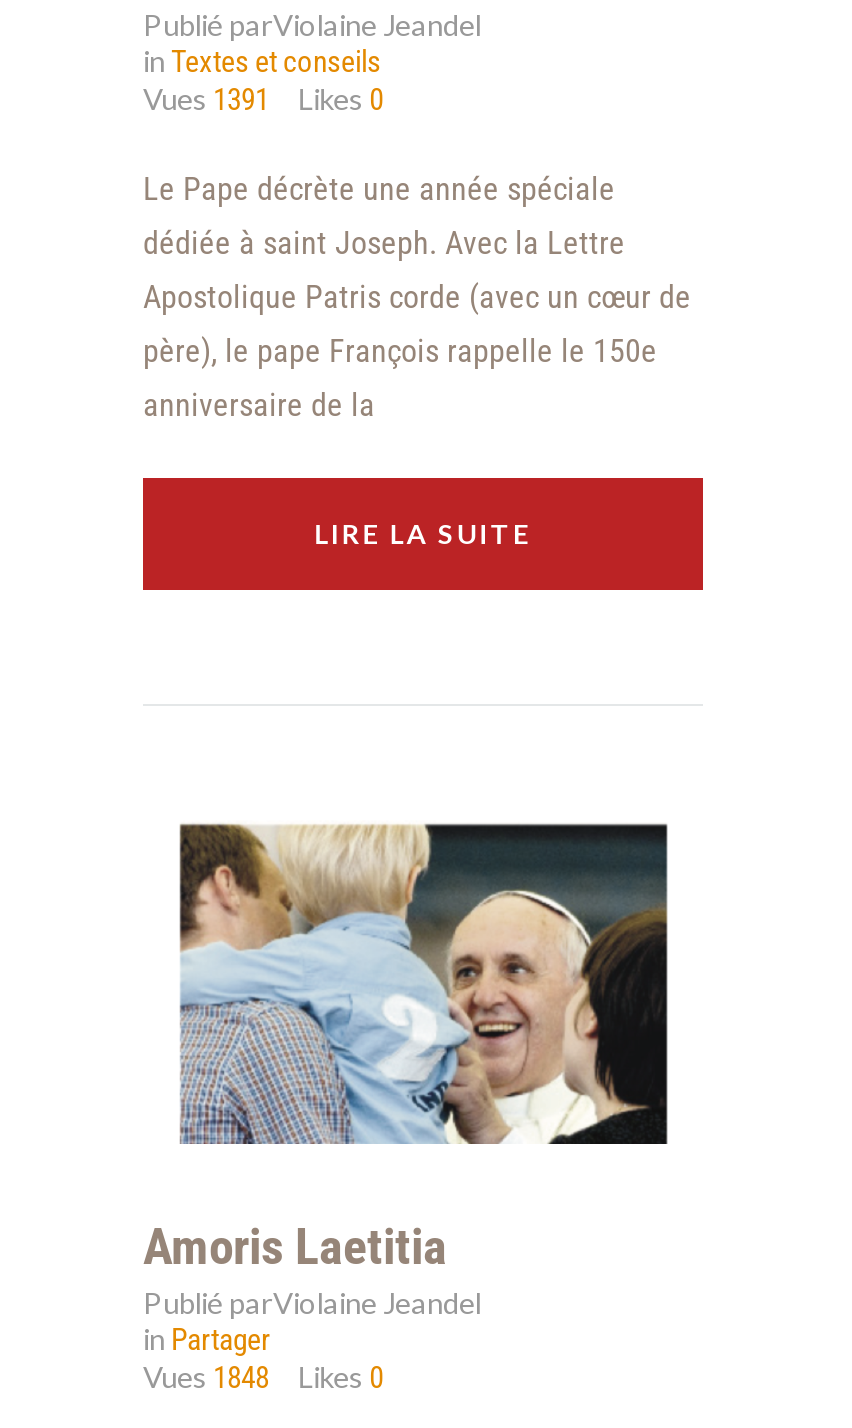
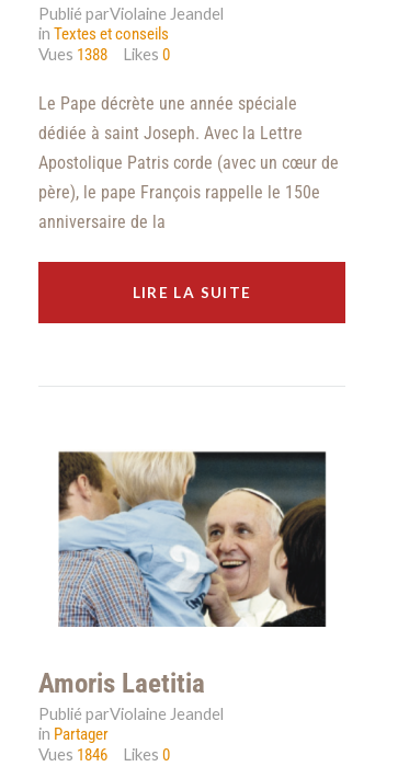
- Vues 1391 Likes 0
+ Vues 1388 Likes 0

- Vues 1848 Likes 0
+ Vues 1846 Likes 0
